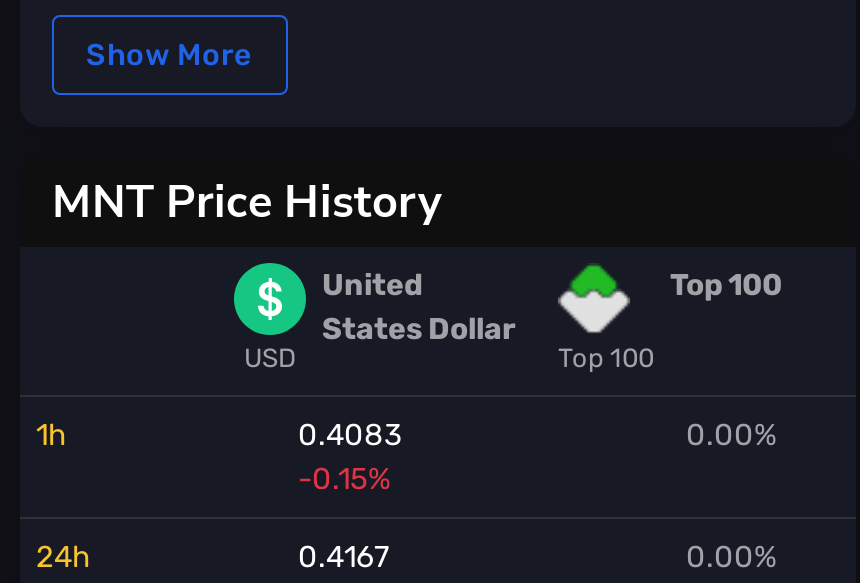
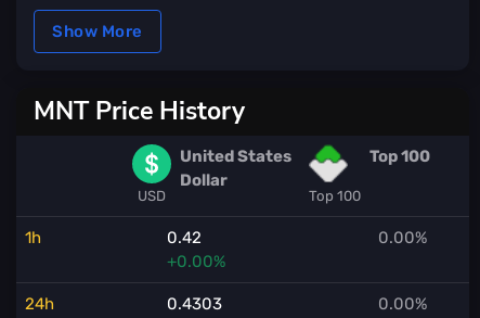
- 0.4083
+ 0.42

- -0.15%
+ +0.00%

- 0.4167
+ 0.4303
